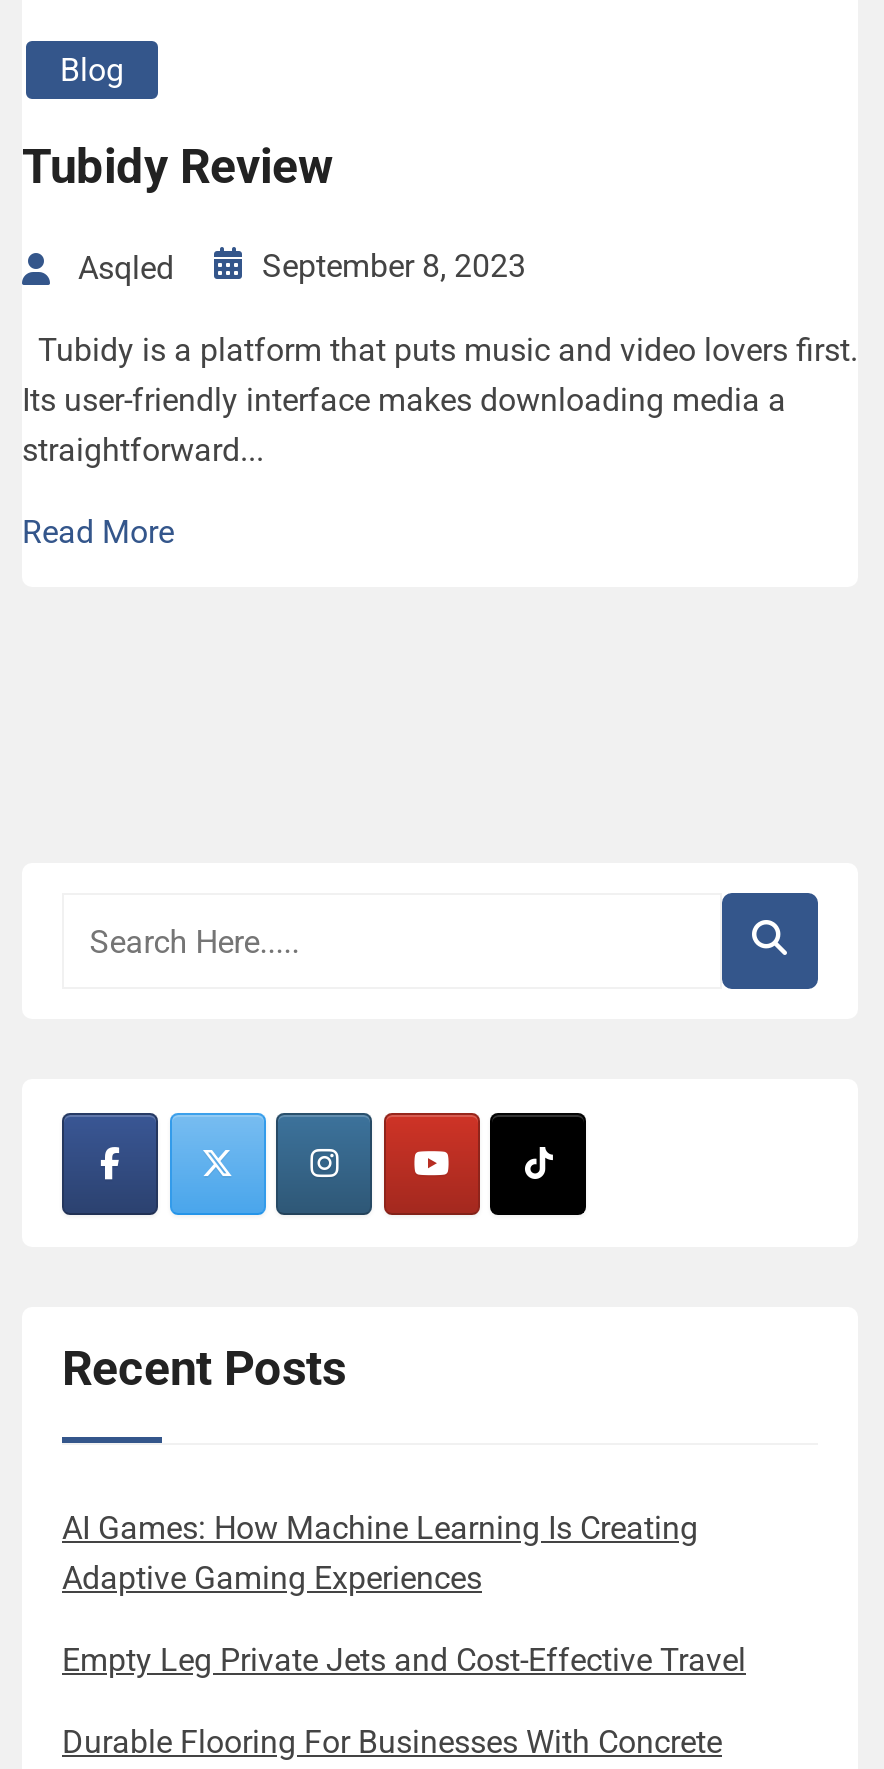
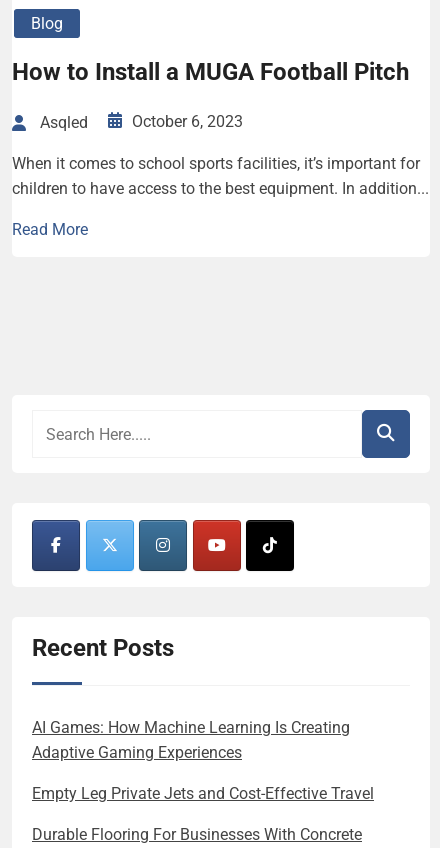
- Tubidy Review
+ How to Install a MUGA Football Pitch

- September 8, 2023
+ October 6, 2023

- Tubidy is a platform that puts music and video lovers first.
- Its user-friendly interface makes downloading media a
- straightforward...
+ When it comes to school sports facilities, it’s important for
+ children to have access to the best equipment. In addition...
